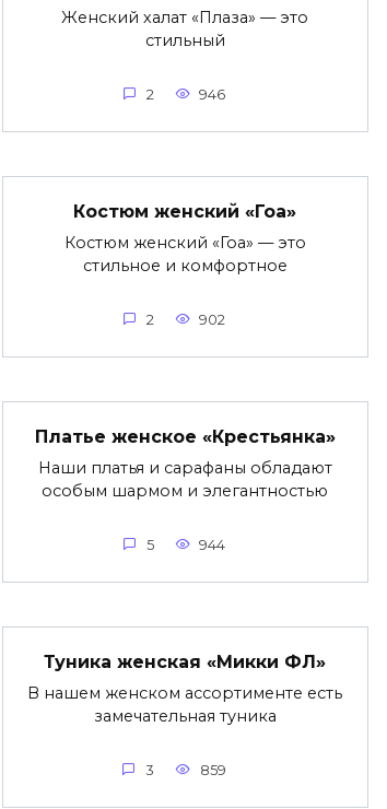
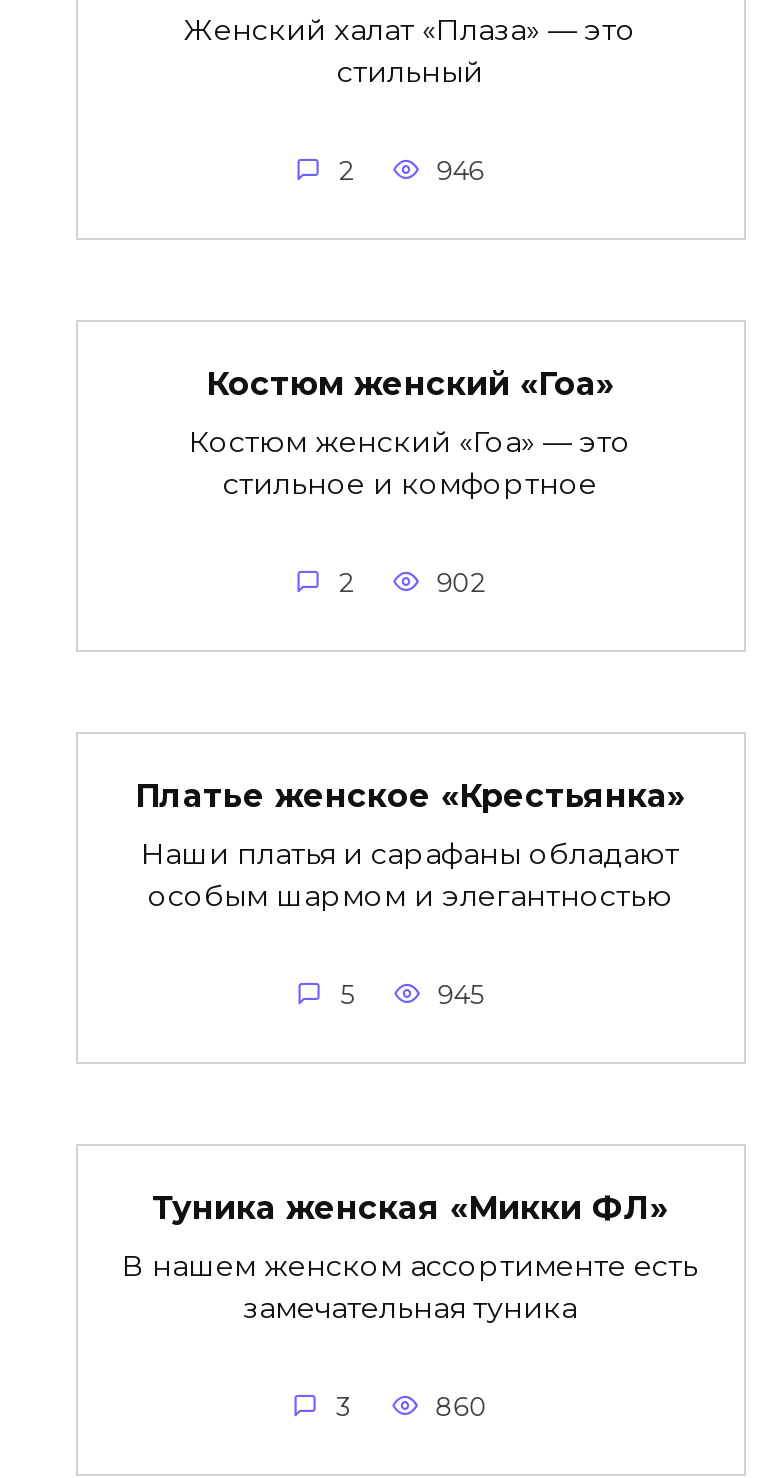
- 944
+ 945

- 859
+ 860
